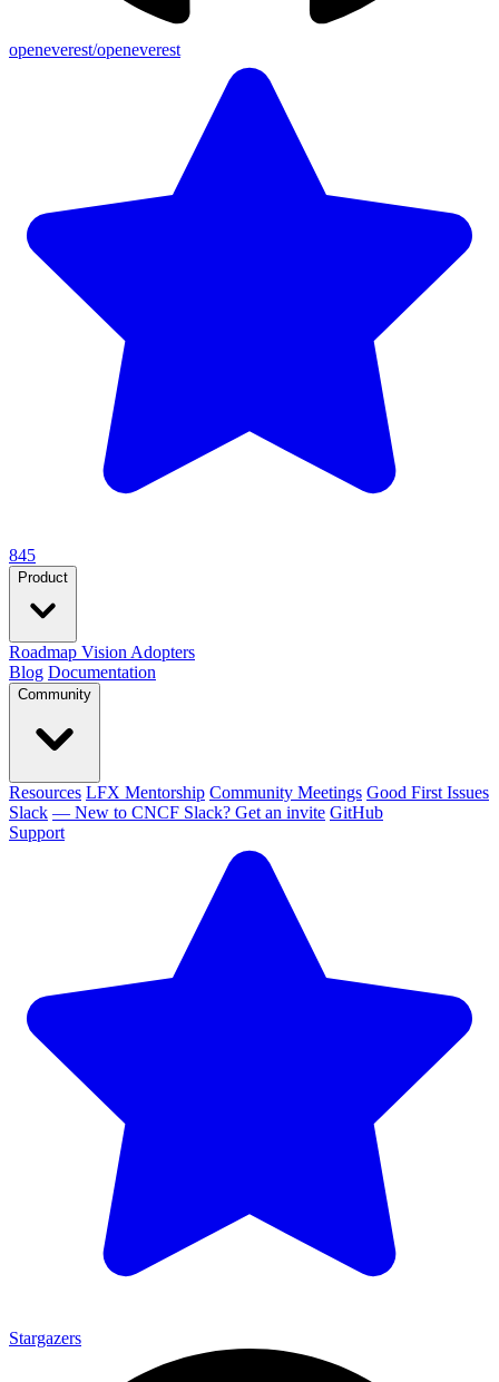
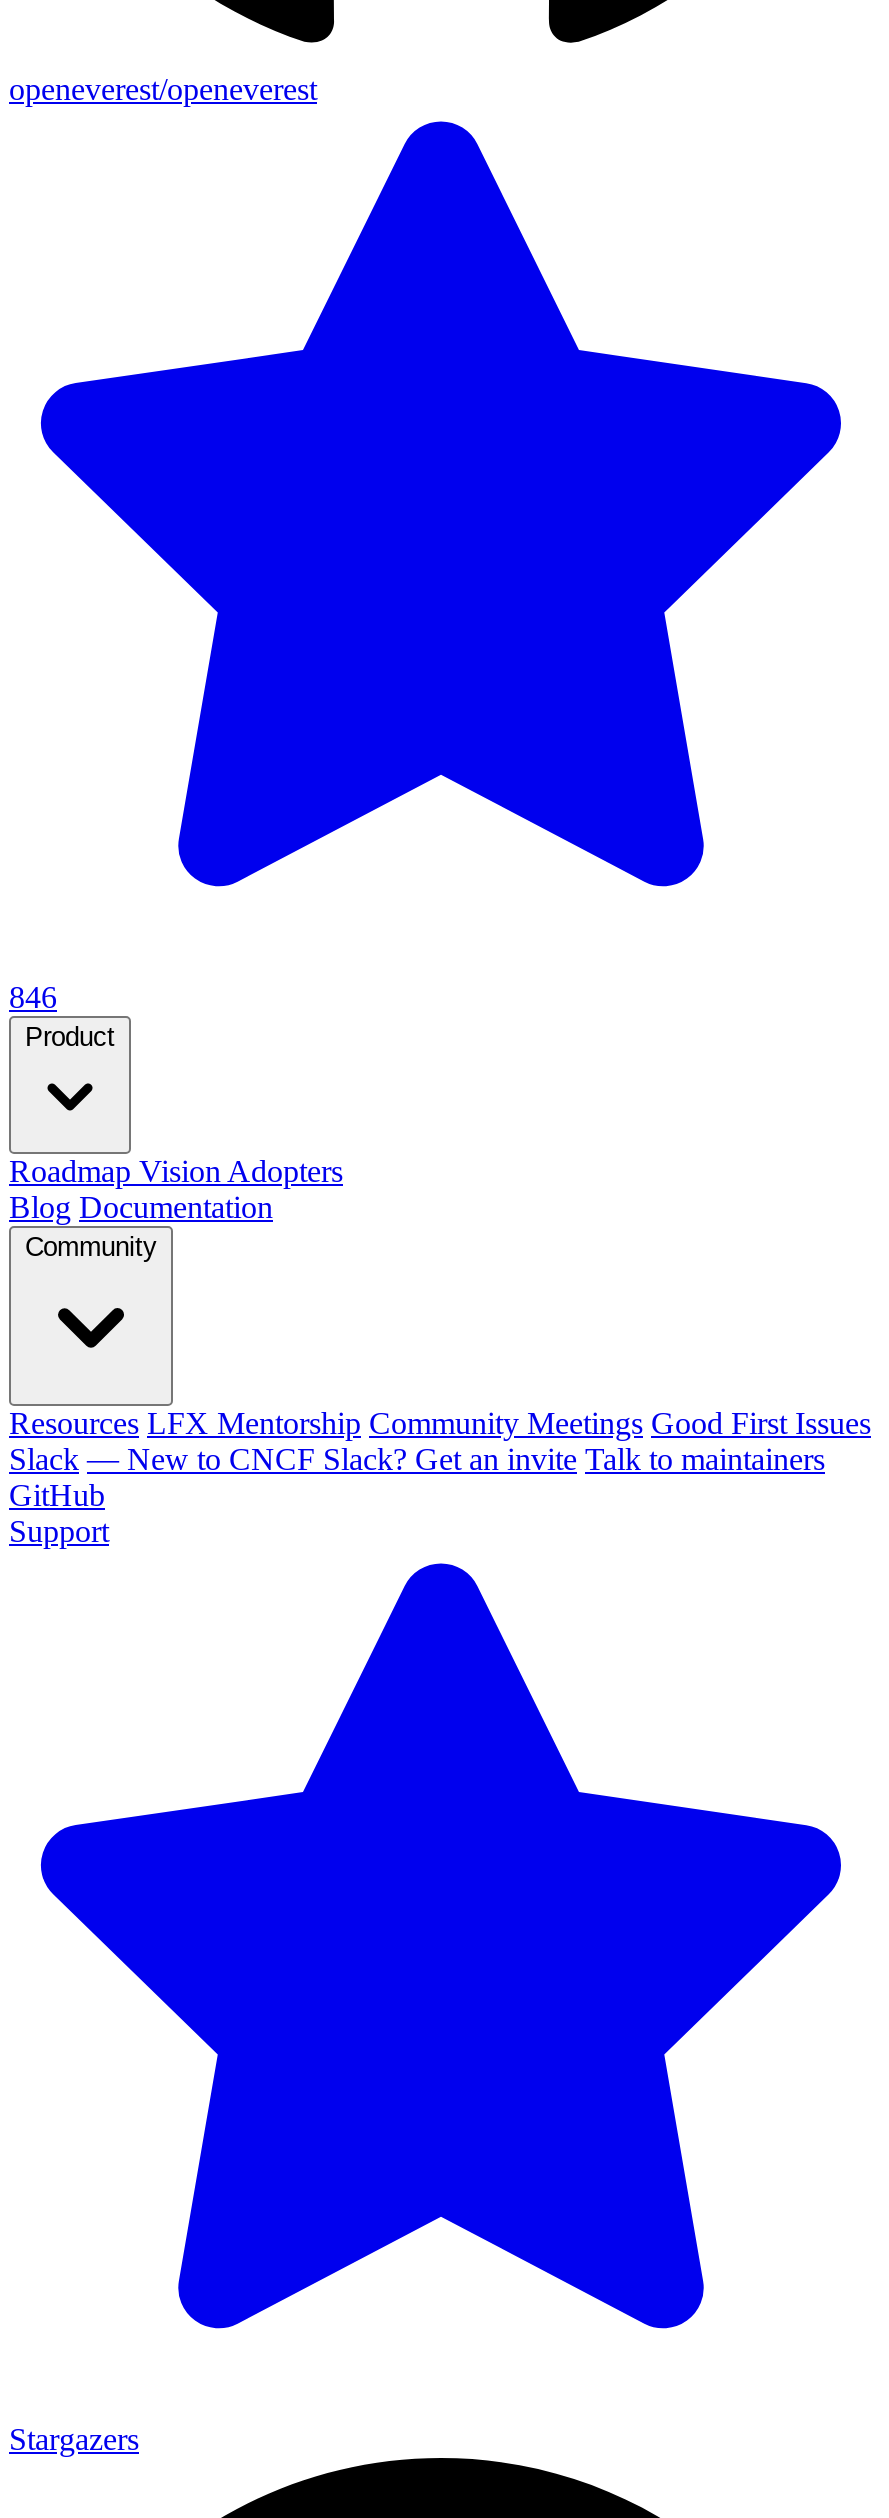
- 845
+ 846

- Slack — New to CNCF Slack? Get an invite GitHub
+ Slack — New to CNCF Slack? Get an invite Talk to maintainers
+ GitHub
